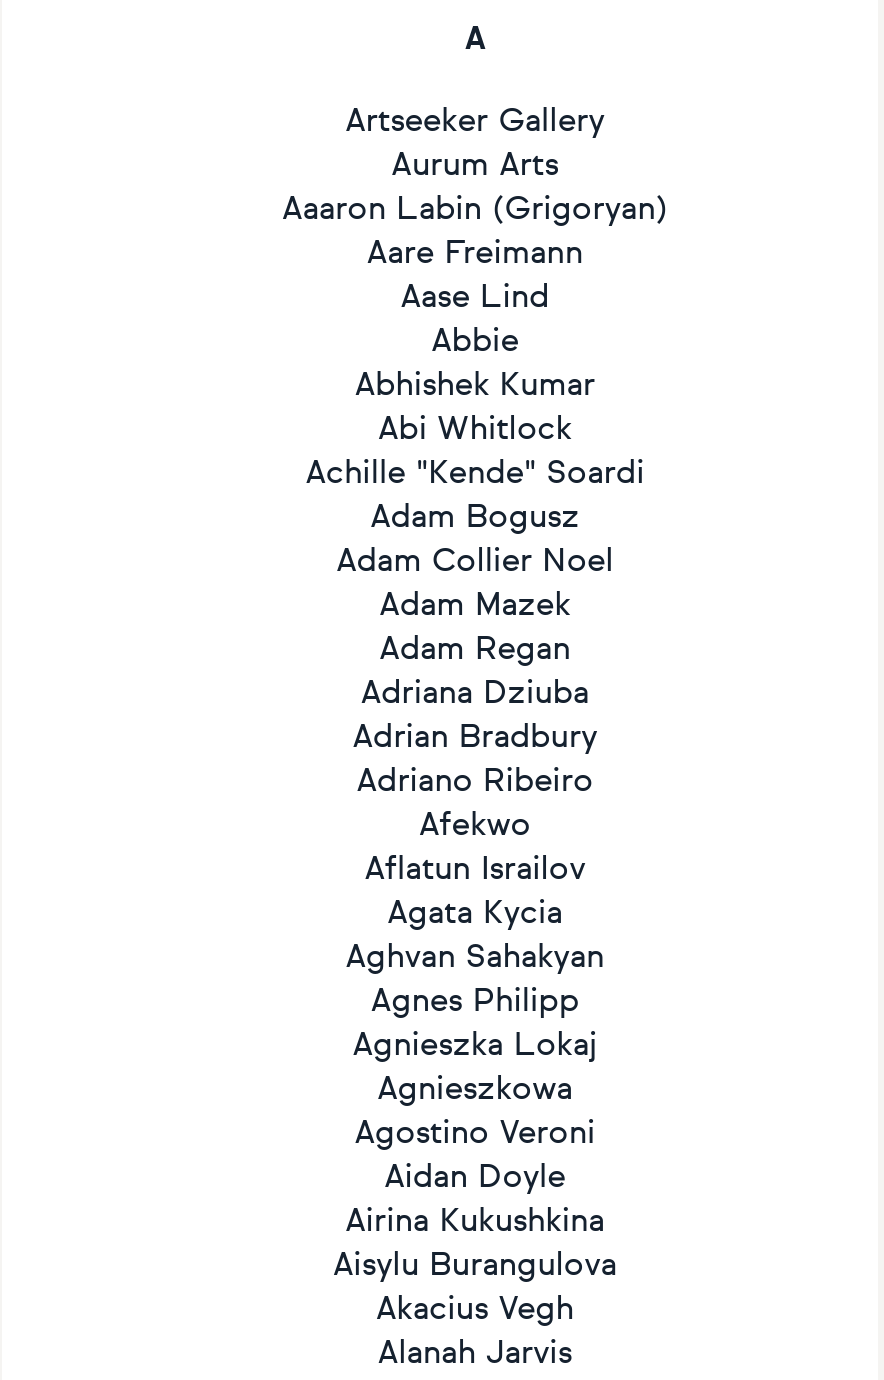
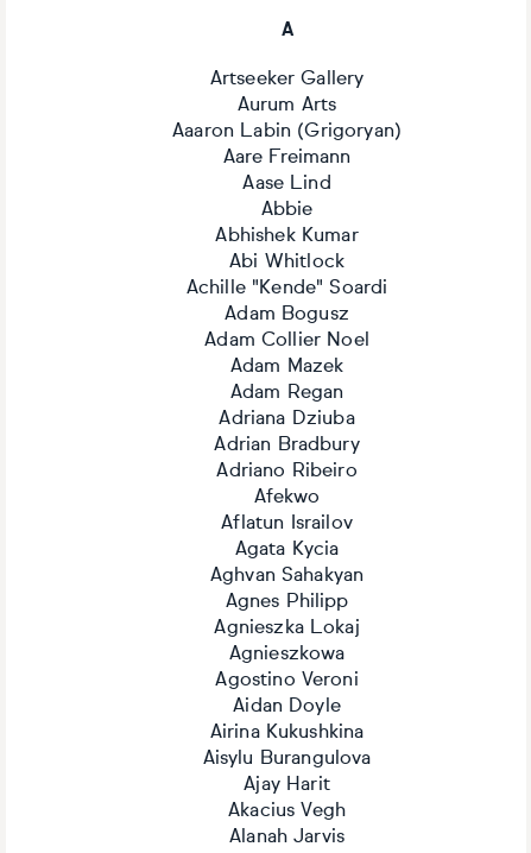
+ Ajay Harit
